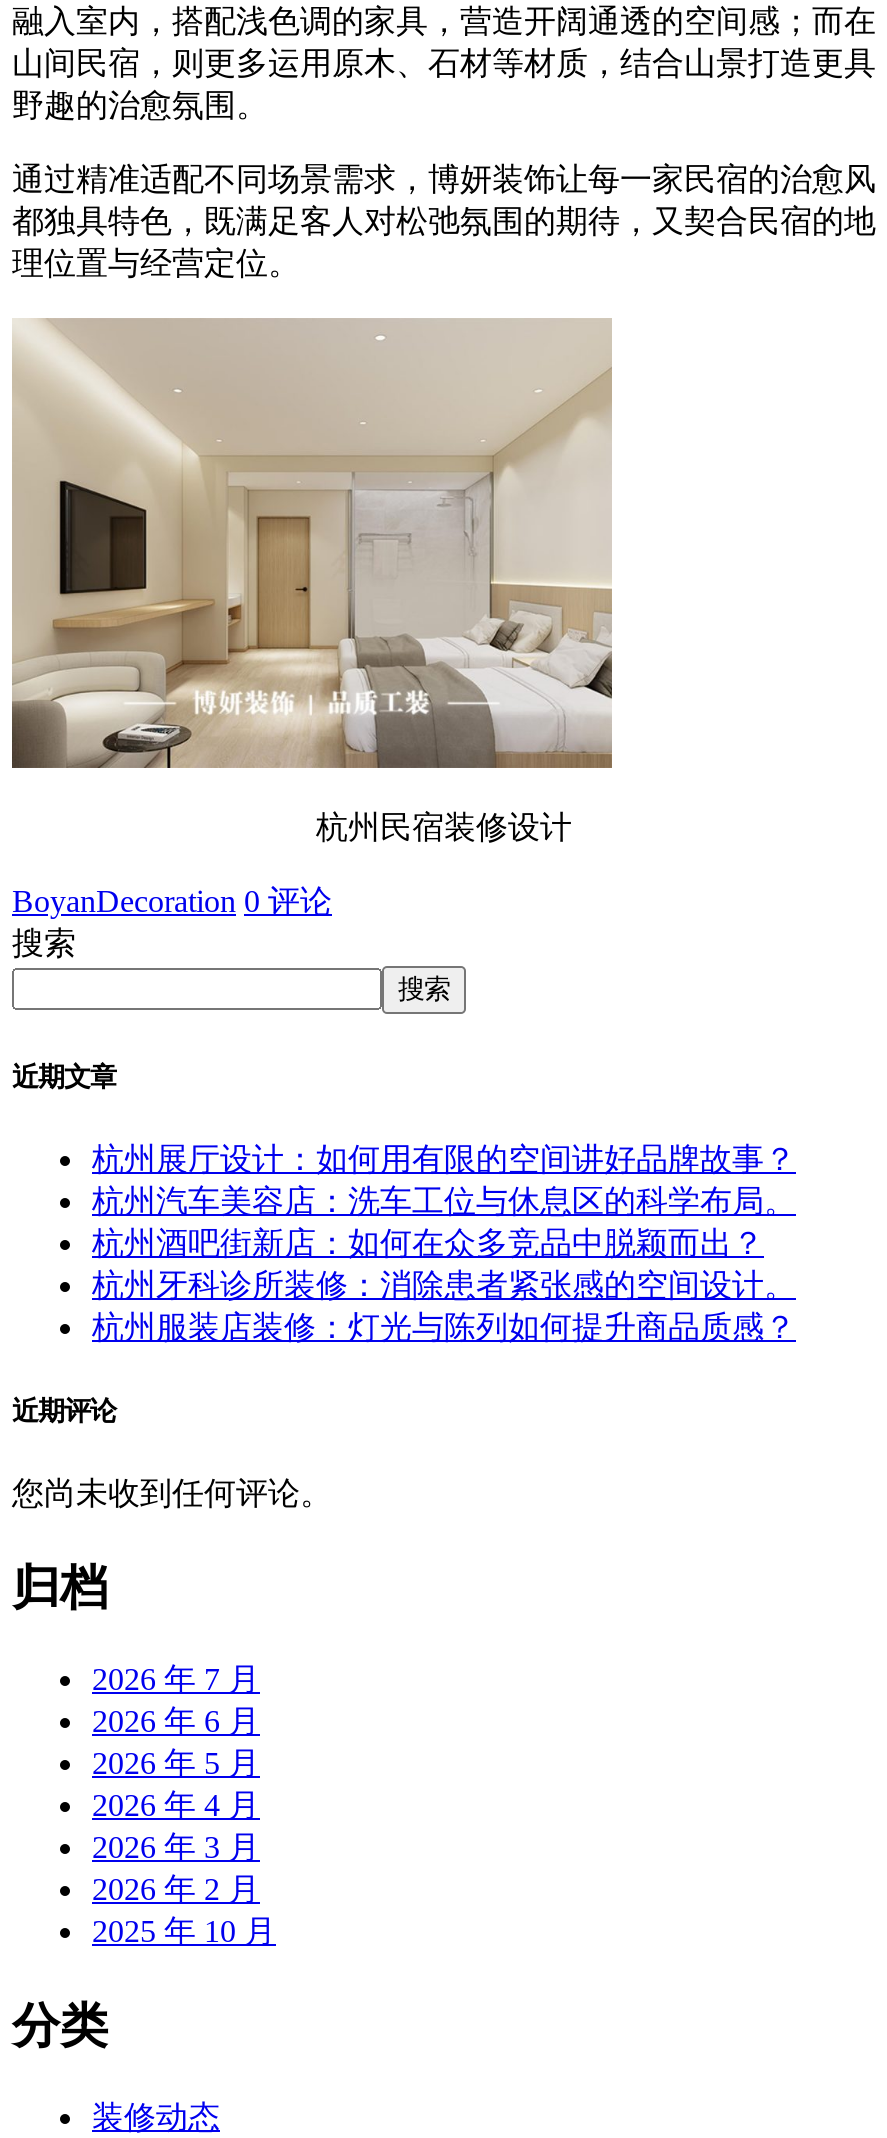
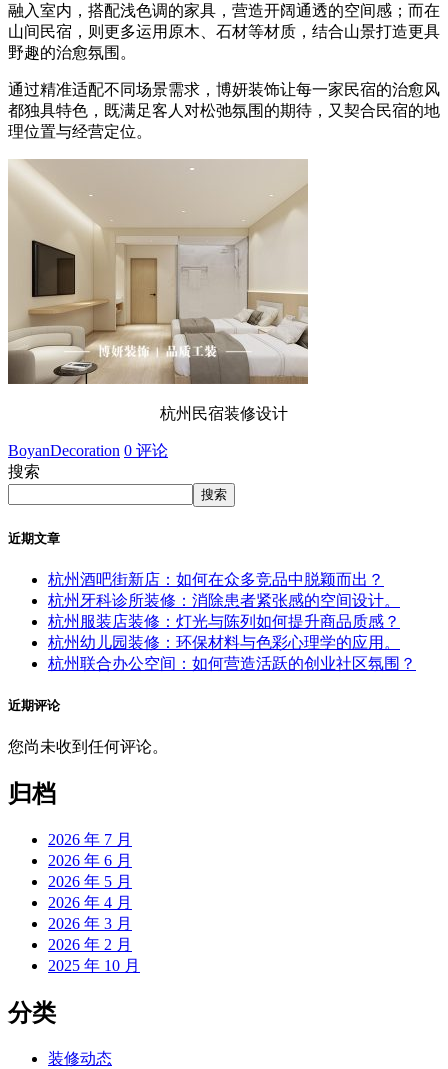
- 杭州展厅设计：如何用有限的空间讲好品牌故事？
- 杭州汽车美容店：洗车工位与休息区的科学布局。

moved up: 杭州酒吧街新店：如何在众多竞品中脱颖而出？ | 杭州牙科诊所装修：消除患者紧张感的空间设计。 | 杭州服装店装修：灯光与陈列如何提升商品质感？

+ 杭州幼儿园装修：环保材料与色彩心理学的应用。
+ 杭州联合办公空间：如何营造活跃的创业社区氛围？
